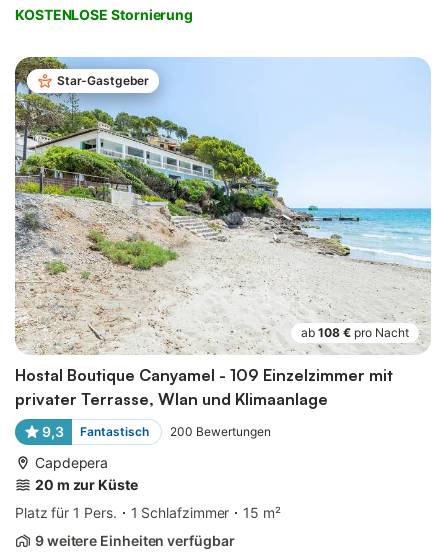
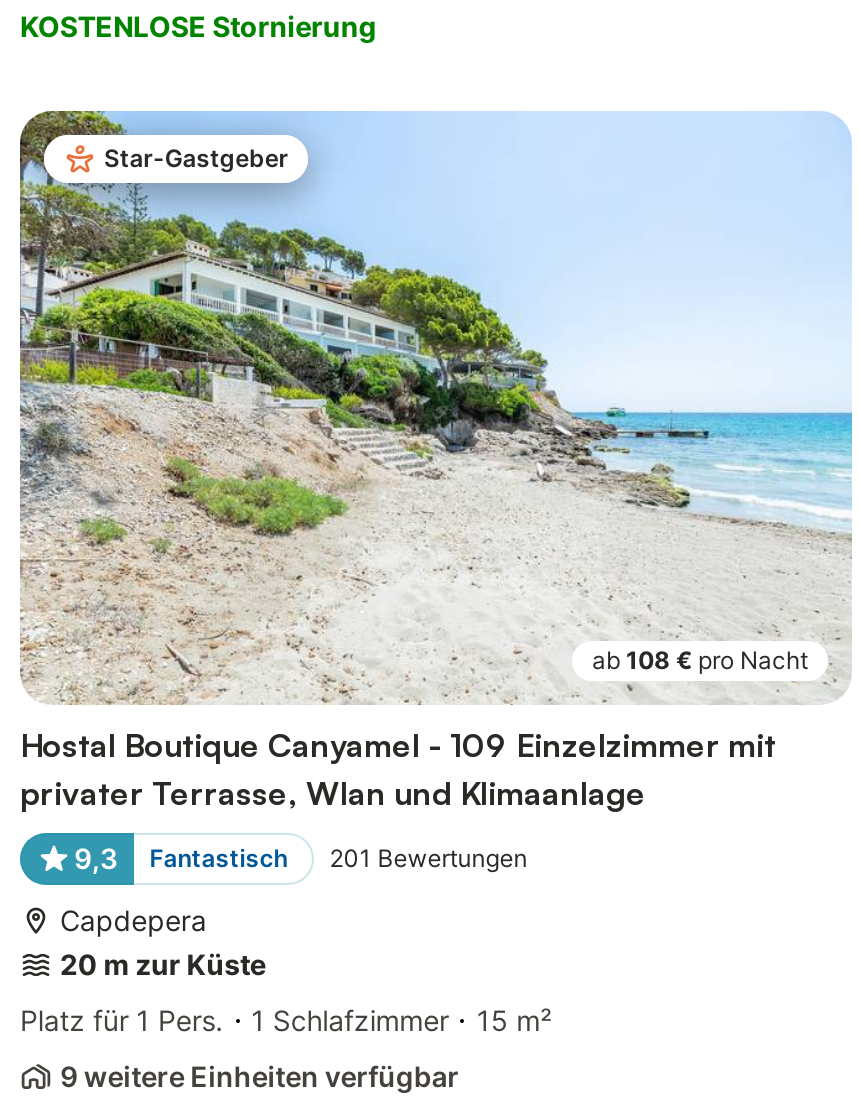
- 9,3 Fantastisch 200 Bewertungen
+ 9,3 Fantastisch 201 Bewertungen
